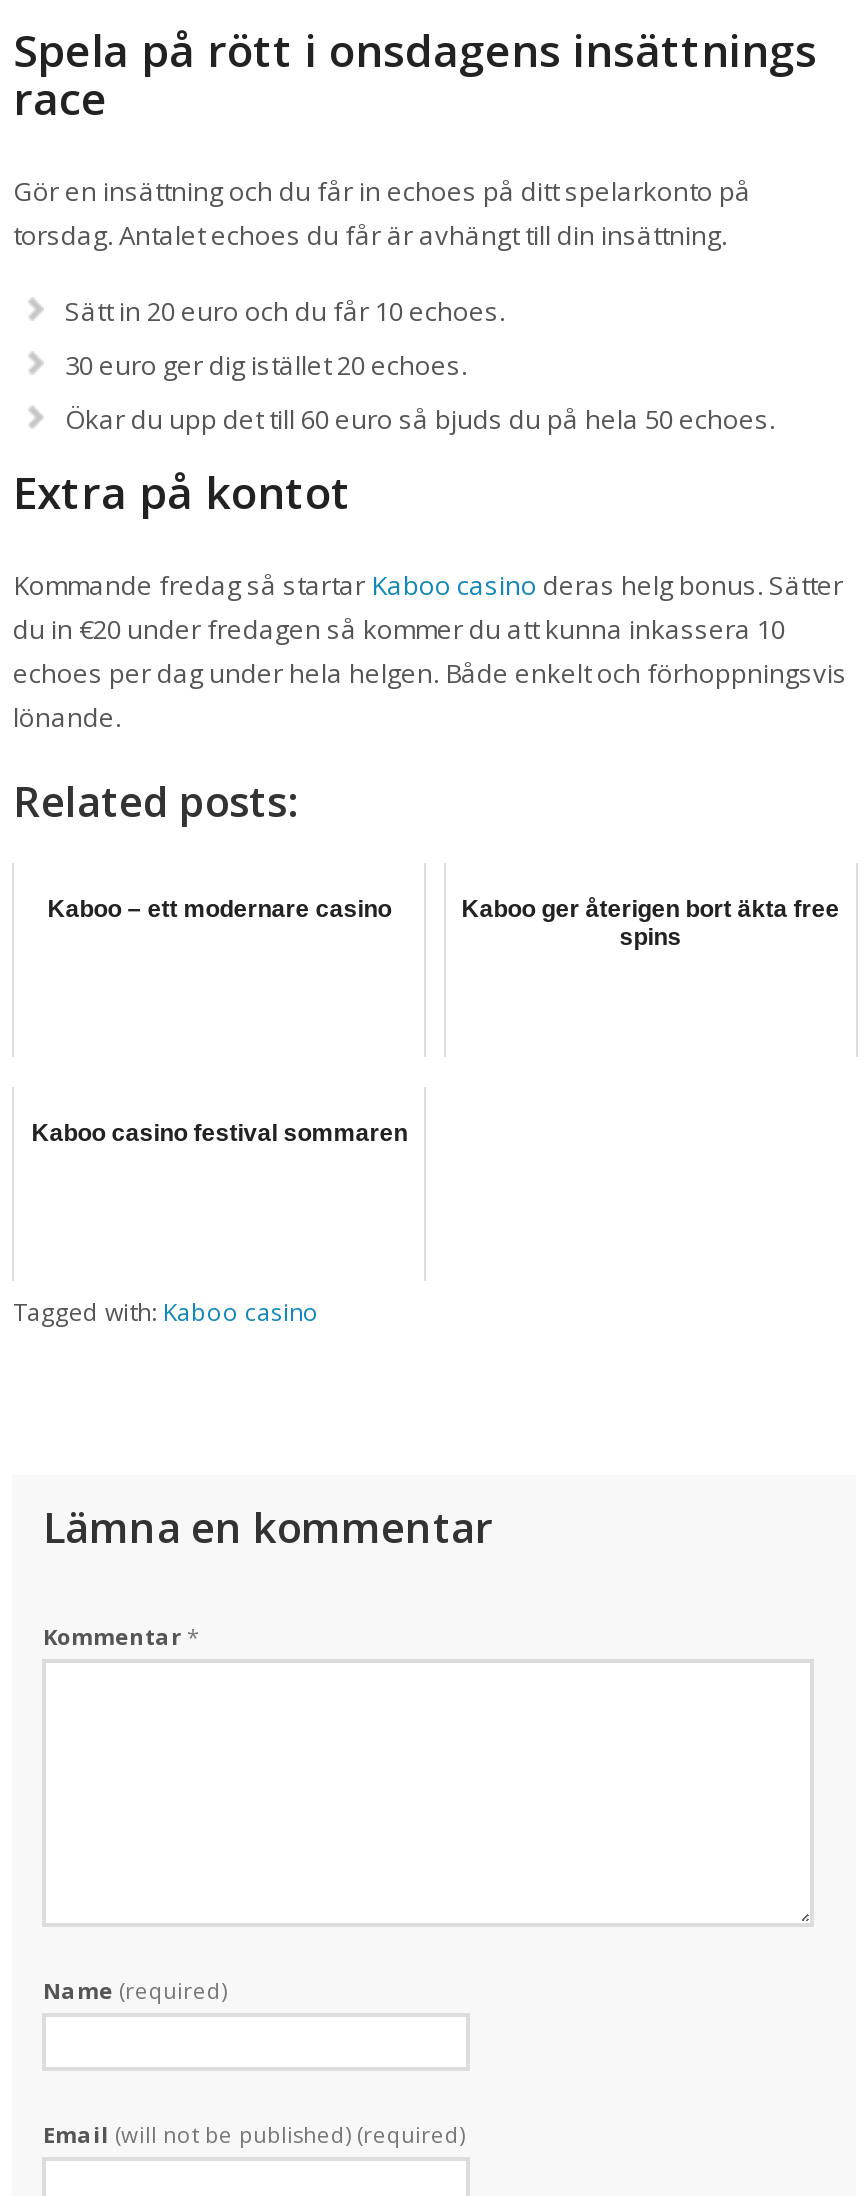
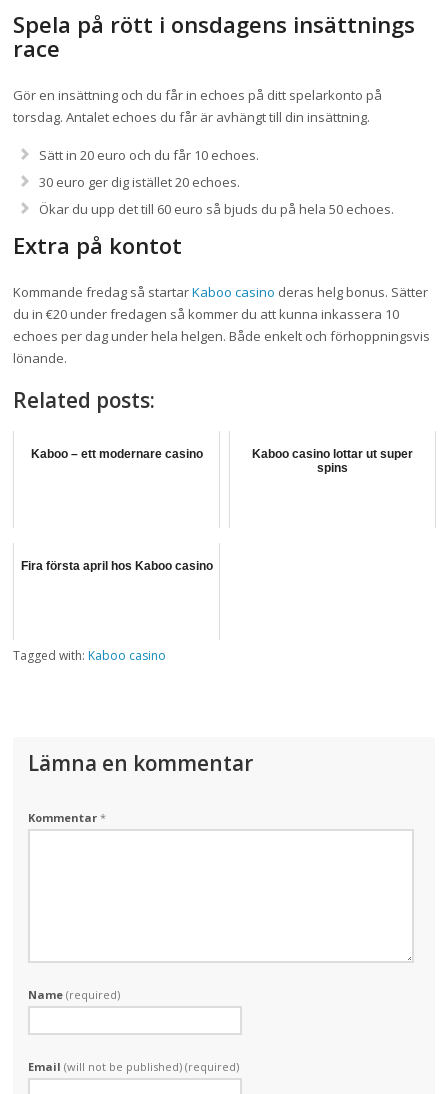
- Kaboo ger återigen bort äkta free
+ Kaboo casino lottar ut super

- Kaboo casino festival sommaren
+ Fira första april hos Kaboo casino
